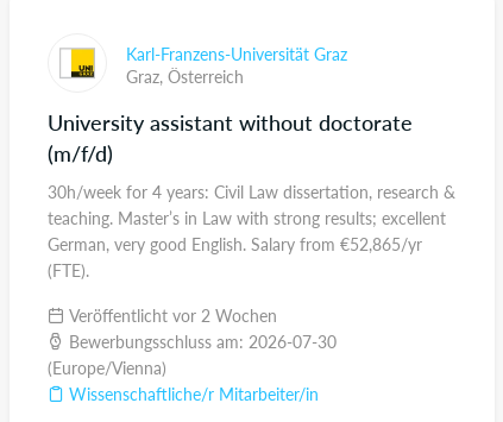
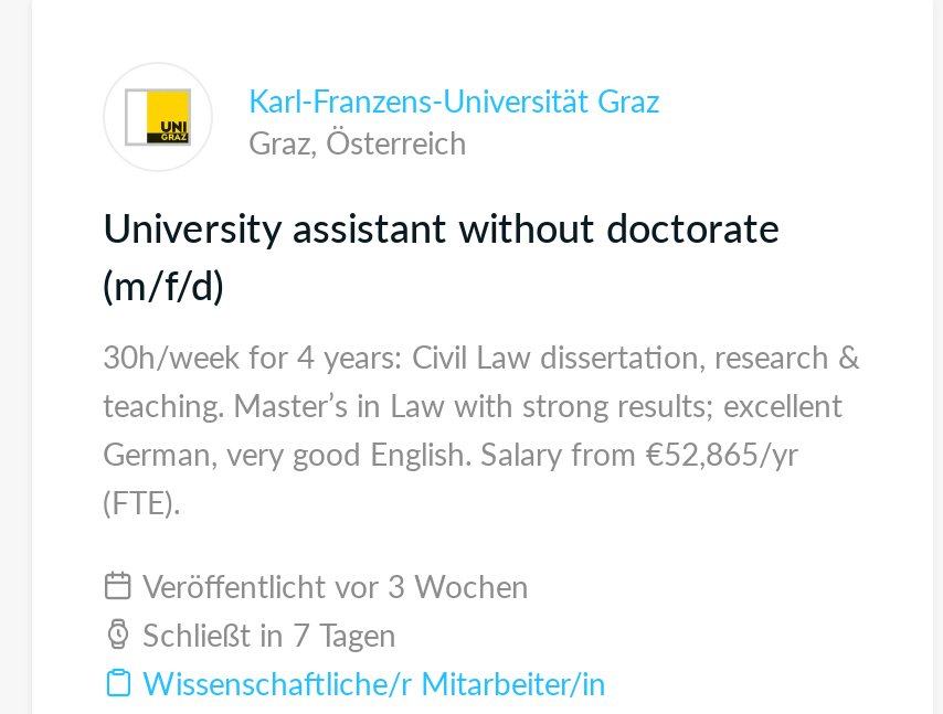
- Veröffentlicht vor 2 Wochen
- Bewerbungsschluss am: 2026-07-30
- (Europe/Vienna)
+ Veröffentlicht vor 3 Wochen
+ Schließt in 7 Tagen
